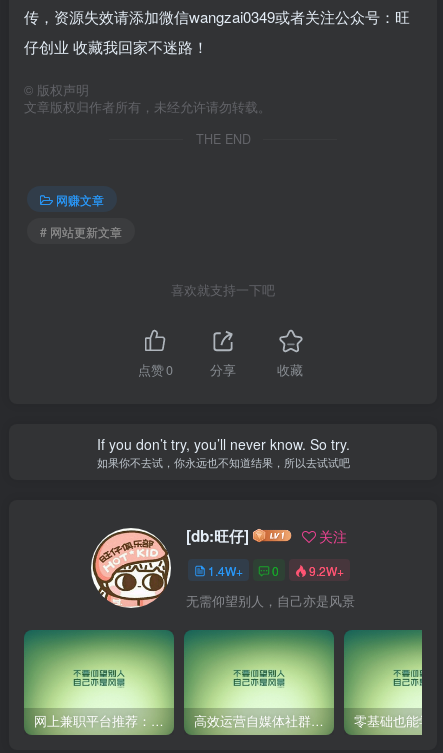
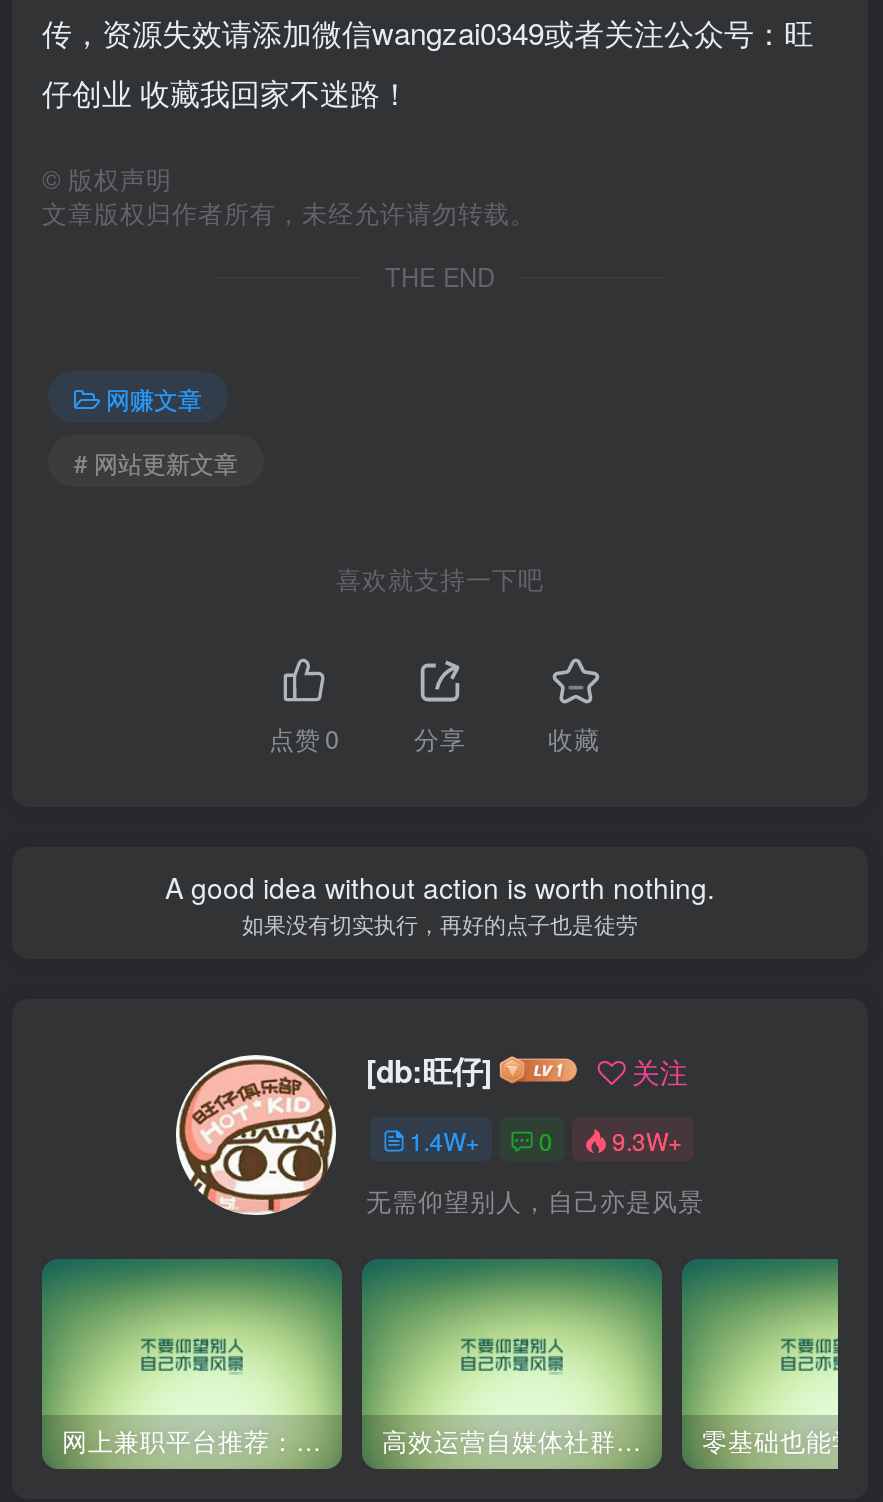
- If you don’t try, you’ll never know. So try.
- 如果你不去试，你永远也不知道结果，所以去试试吧
+ A good idea without action is worth nothing.
+ 如果没有切实执行，再好的点子也是徒劳

- 1.4W+ 0 9.2W+
+ 1.4W+ 0 9.3W+
